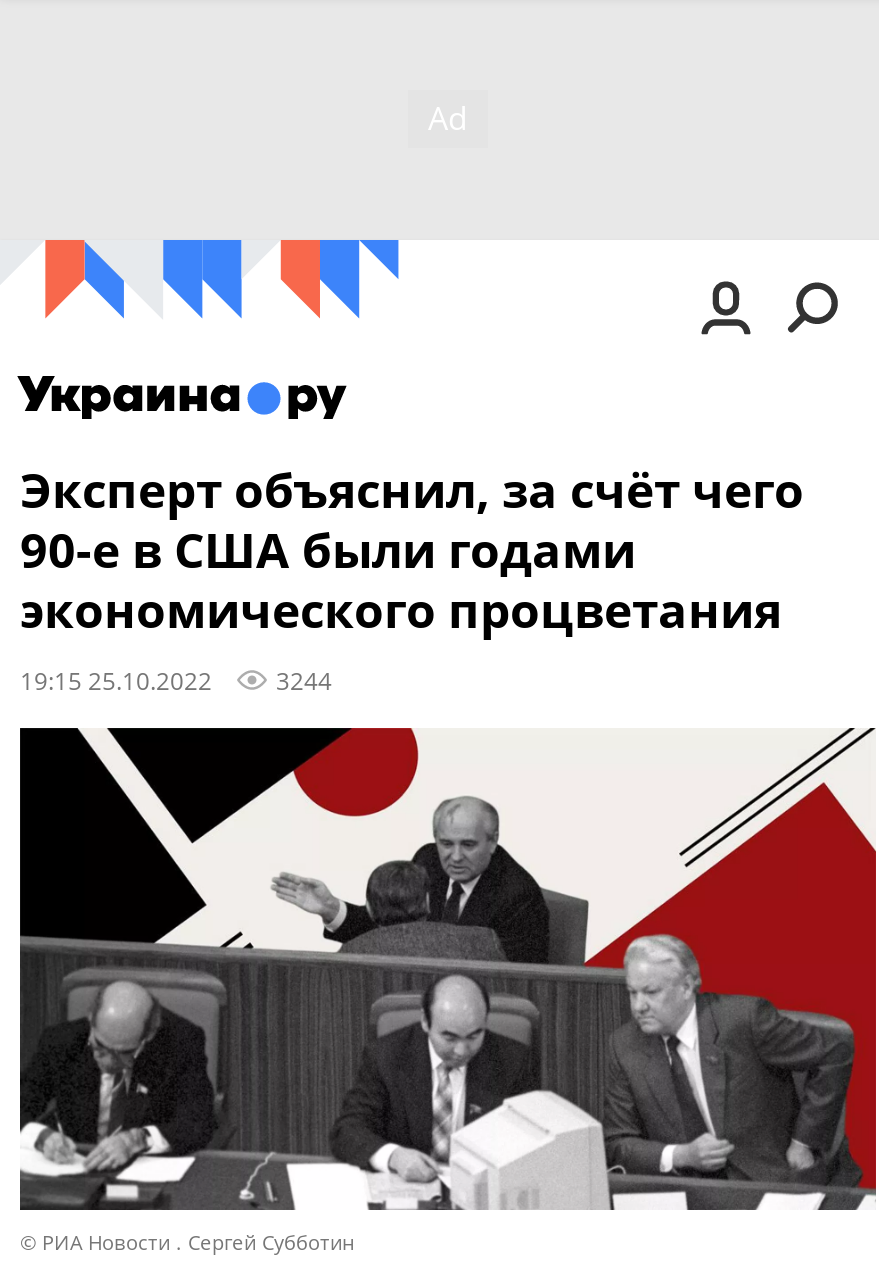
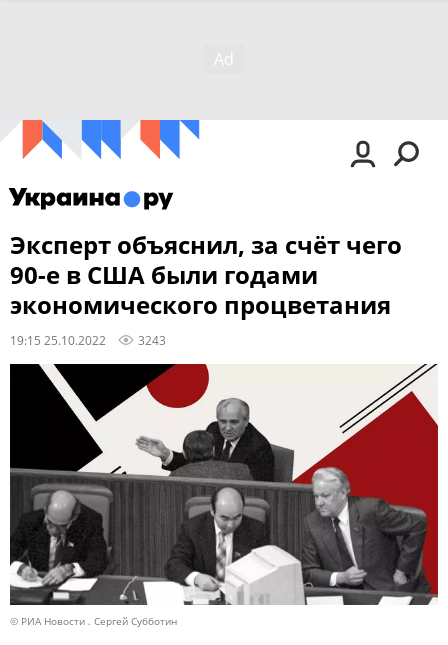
- 19:15 25.10.2022 3244
+ 19:15 25.10.2022 3243
